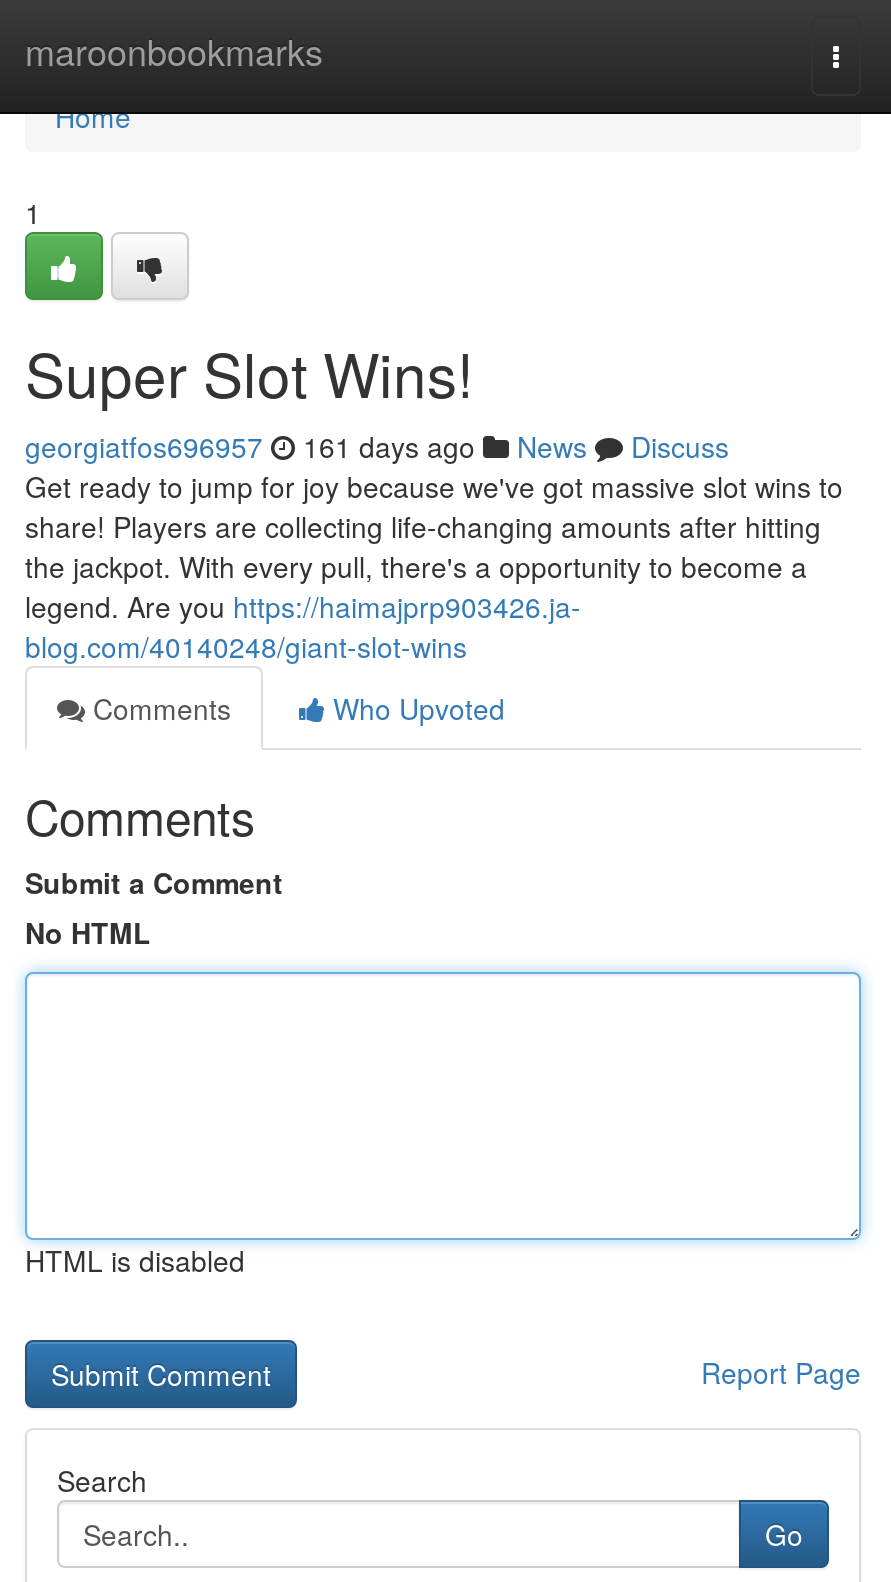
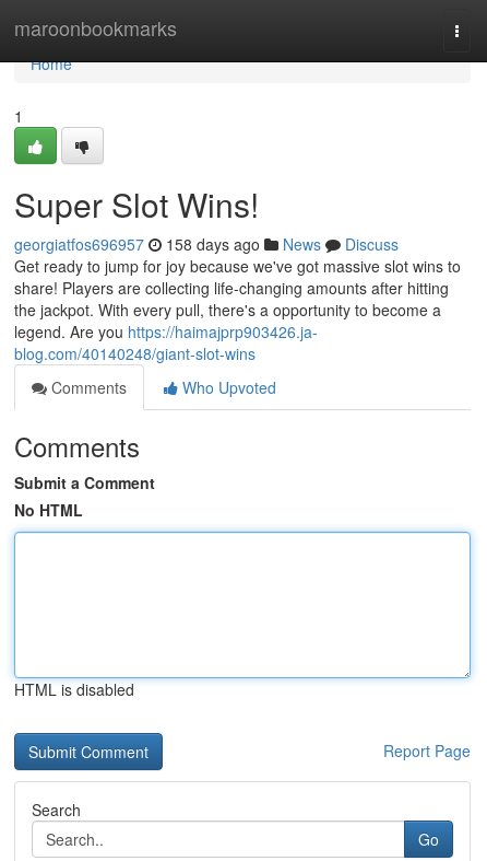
- georgiatfos696957 161 days ago News Discuss
+ georgiatfos696957 158 days ago News Discuss
